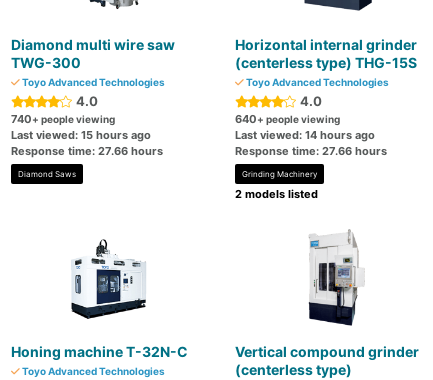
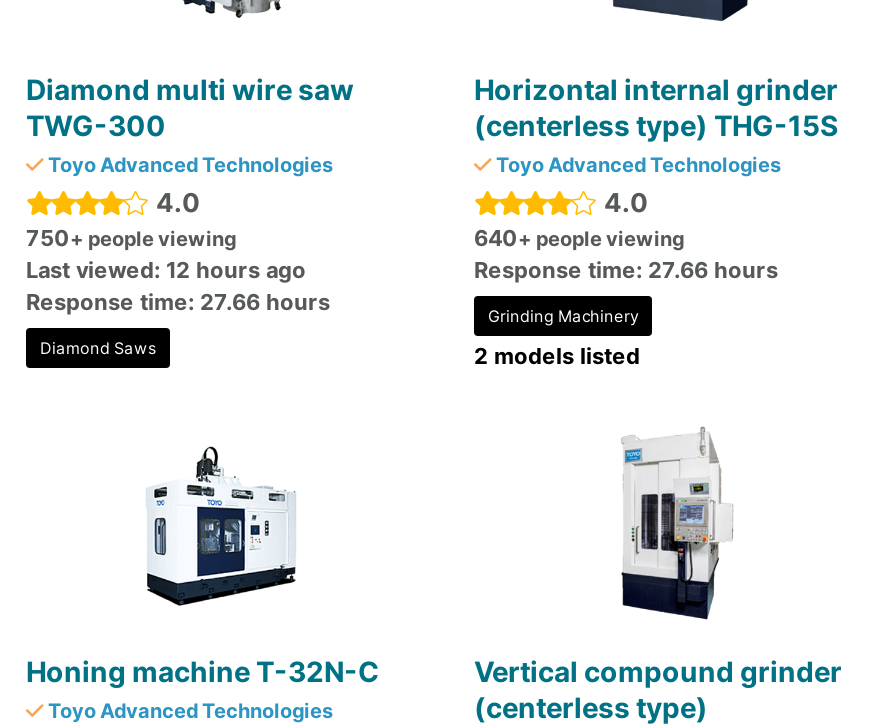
- 740+ people viewing
+ 750+ people viewing

- Last viewed: 15 hours ago
+ Last viewed: 12 hours ago

- Last viewed: 14 hours ago
